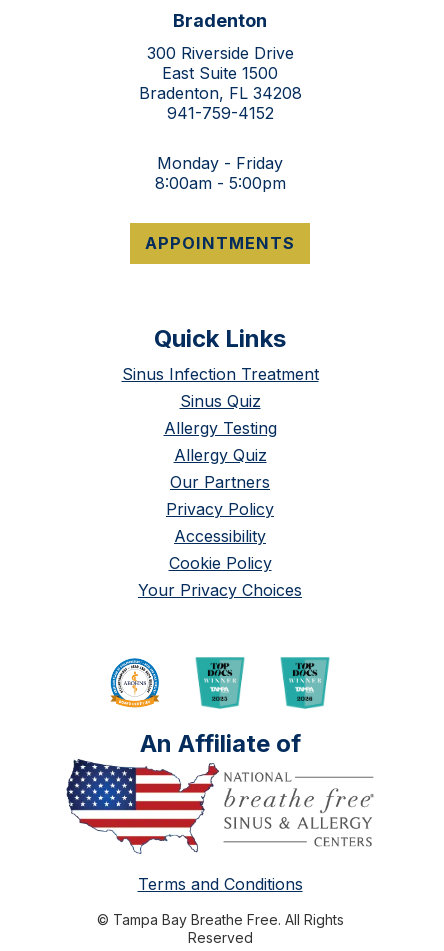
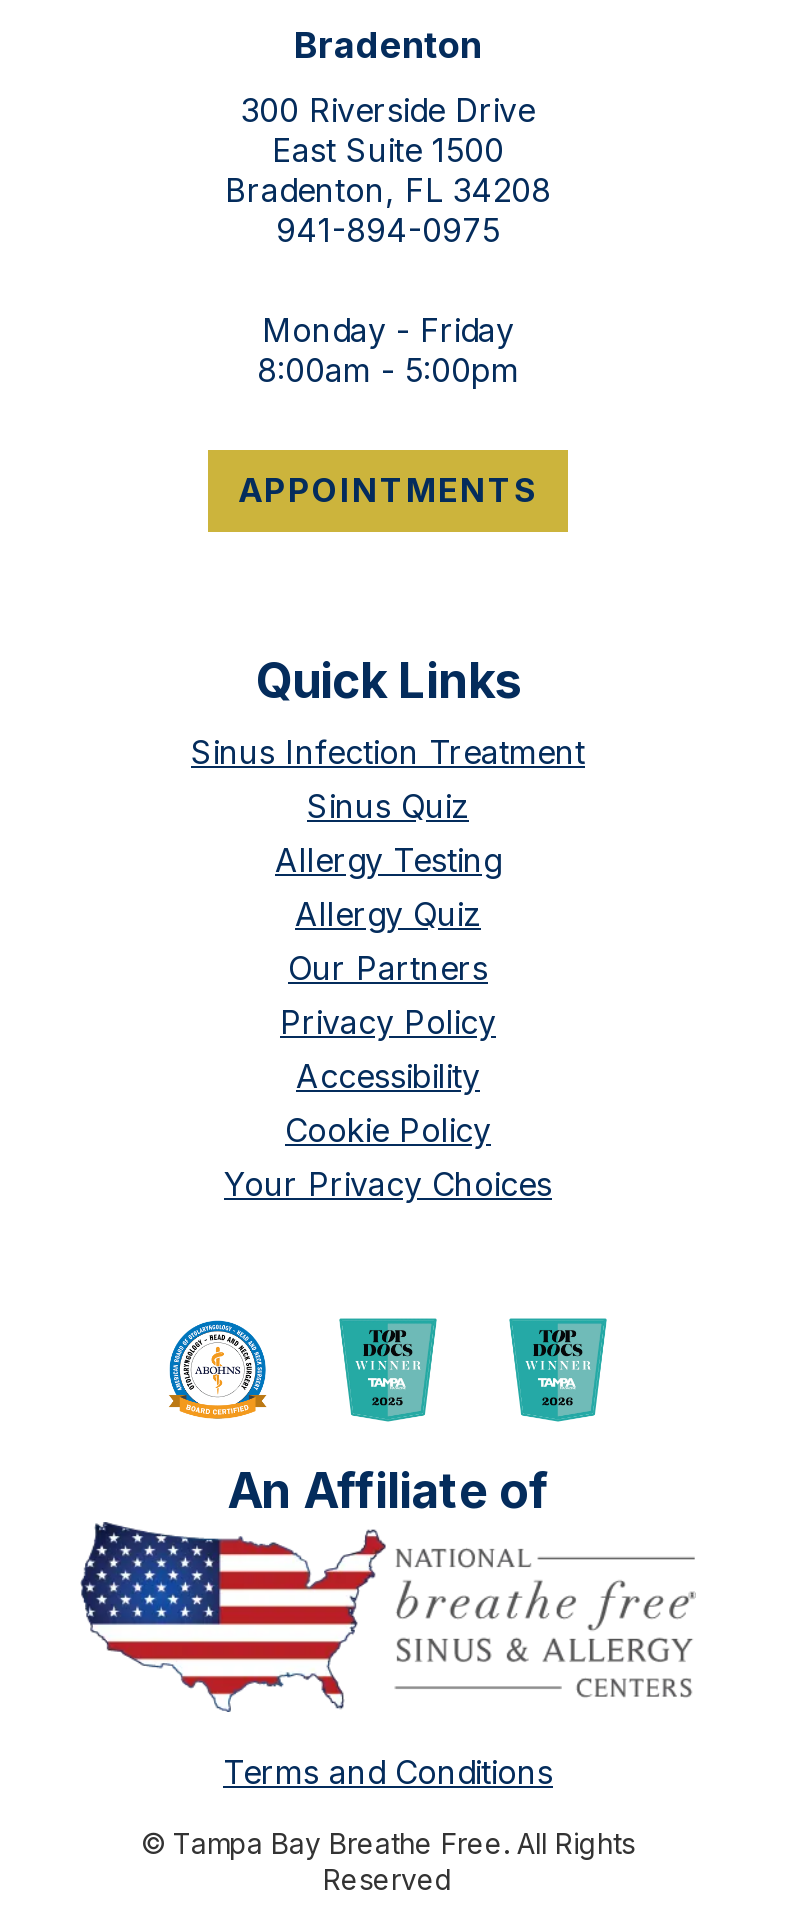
- 941-759-4152
+ 941-894-0975
